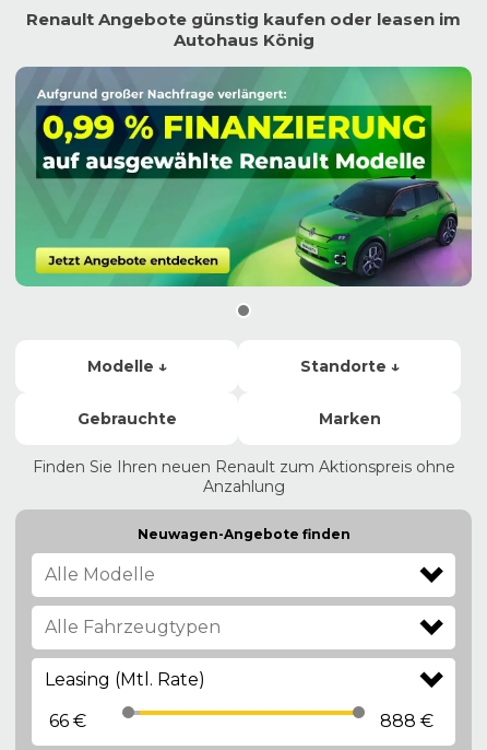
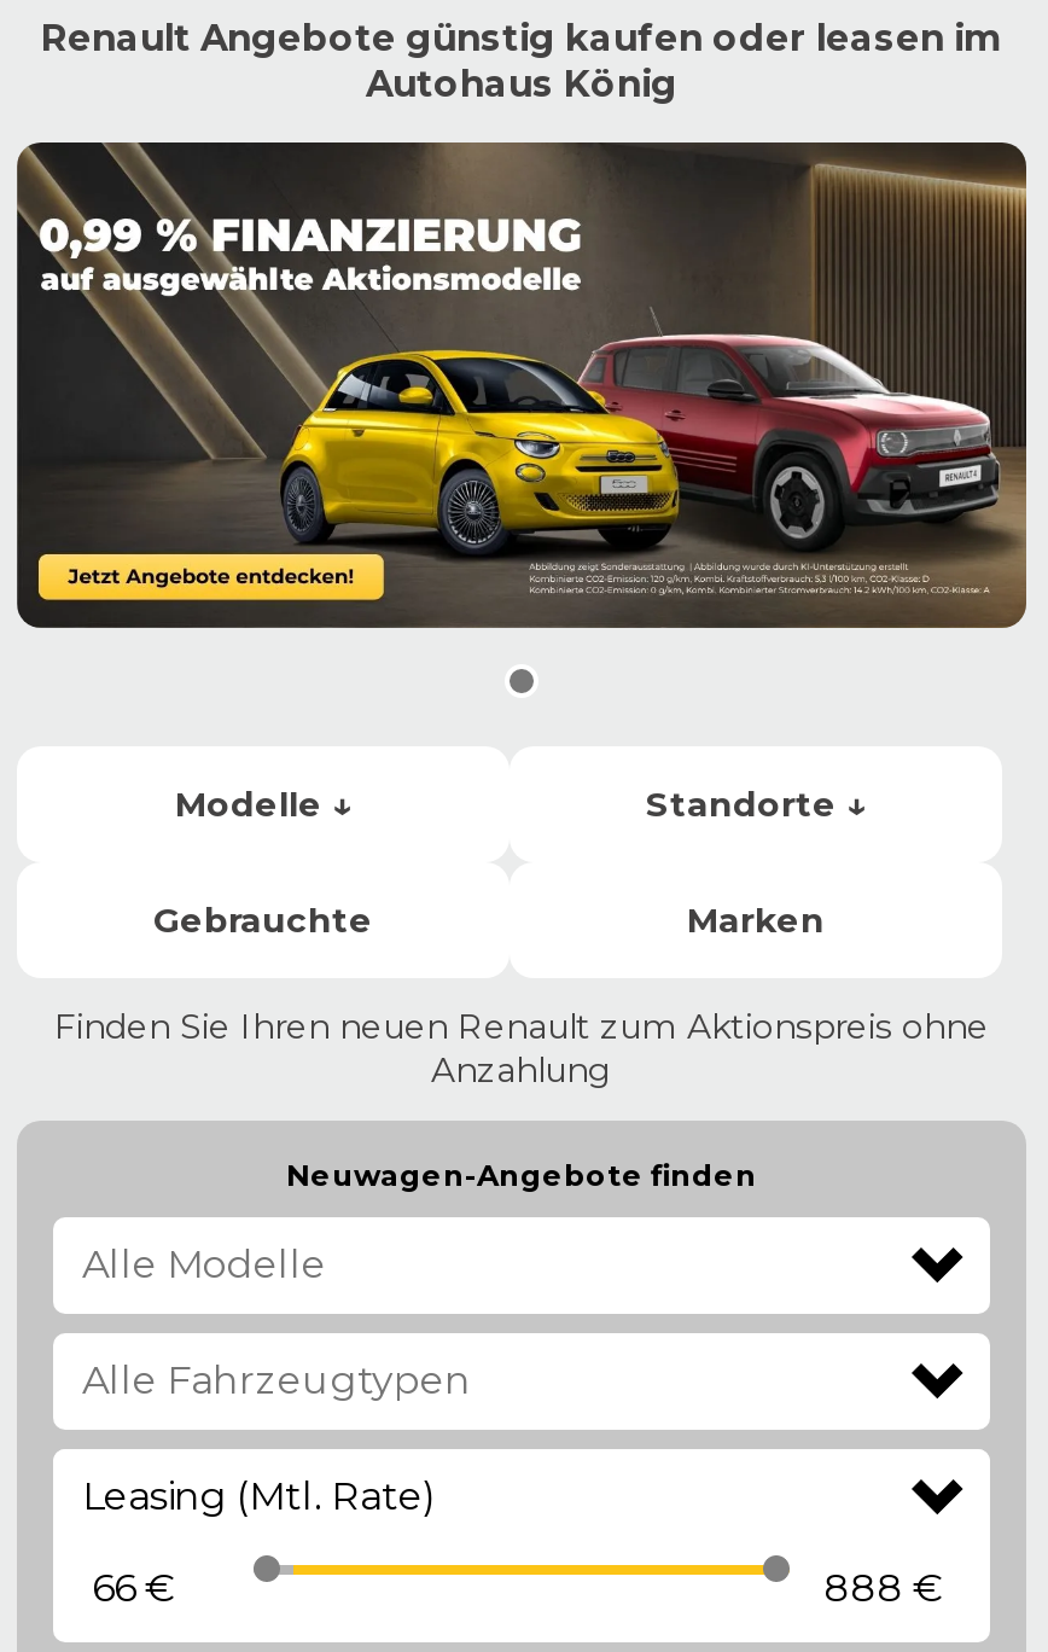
- [image]
+ [image]
